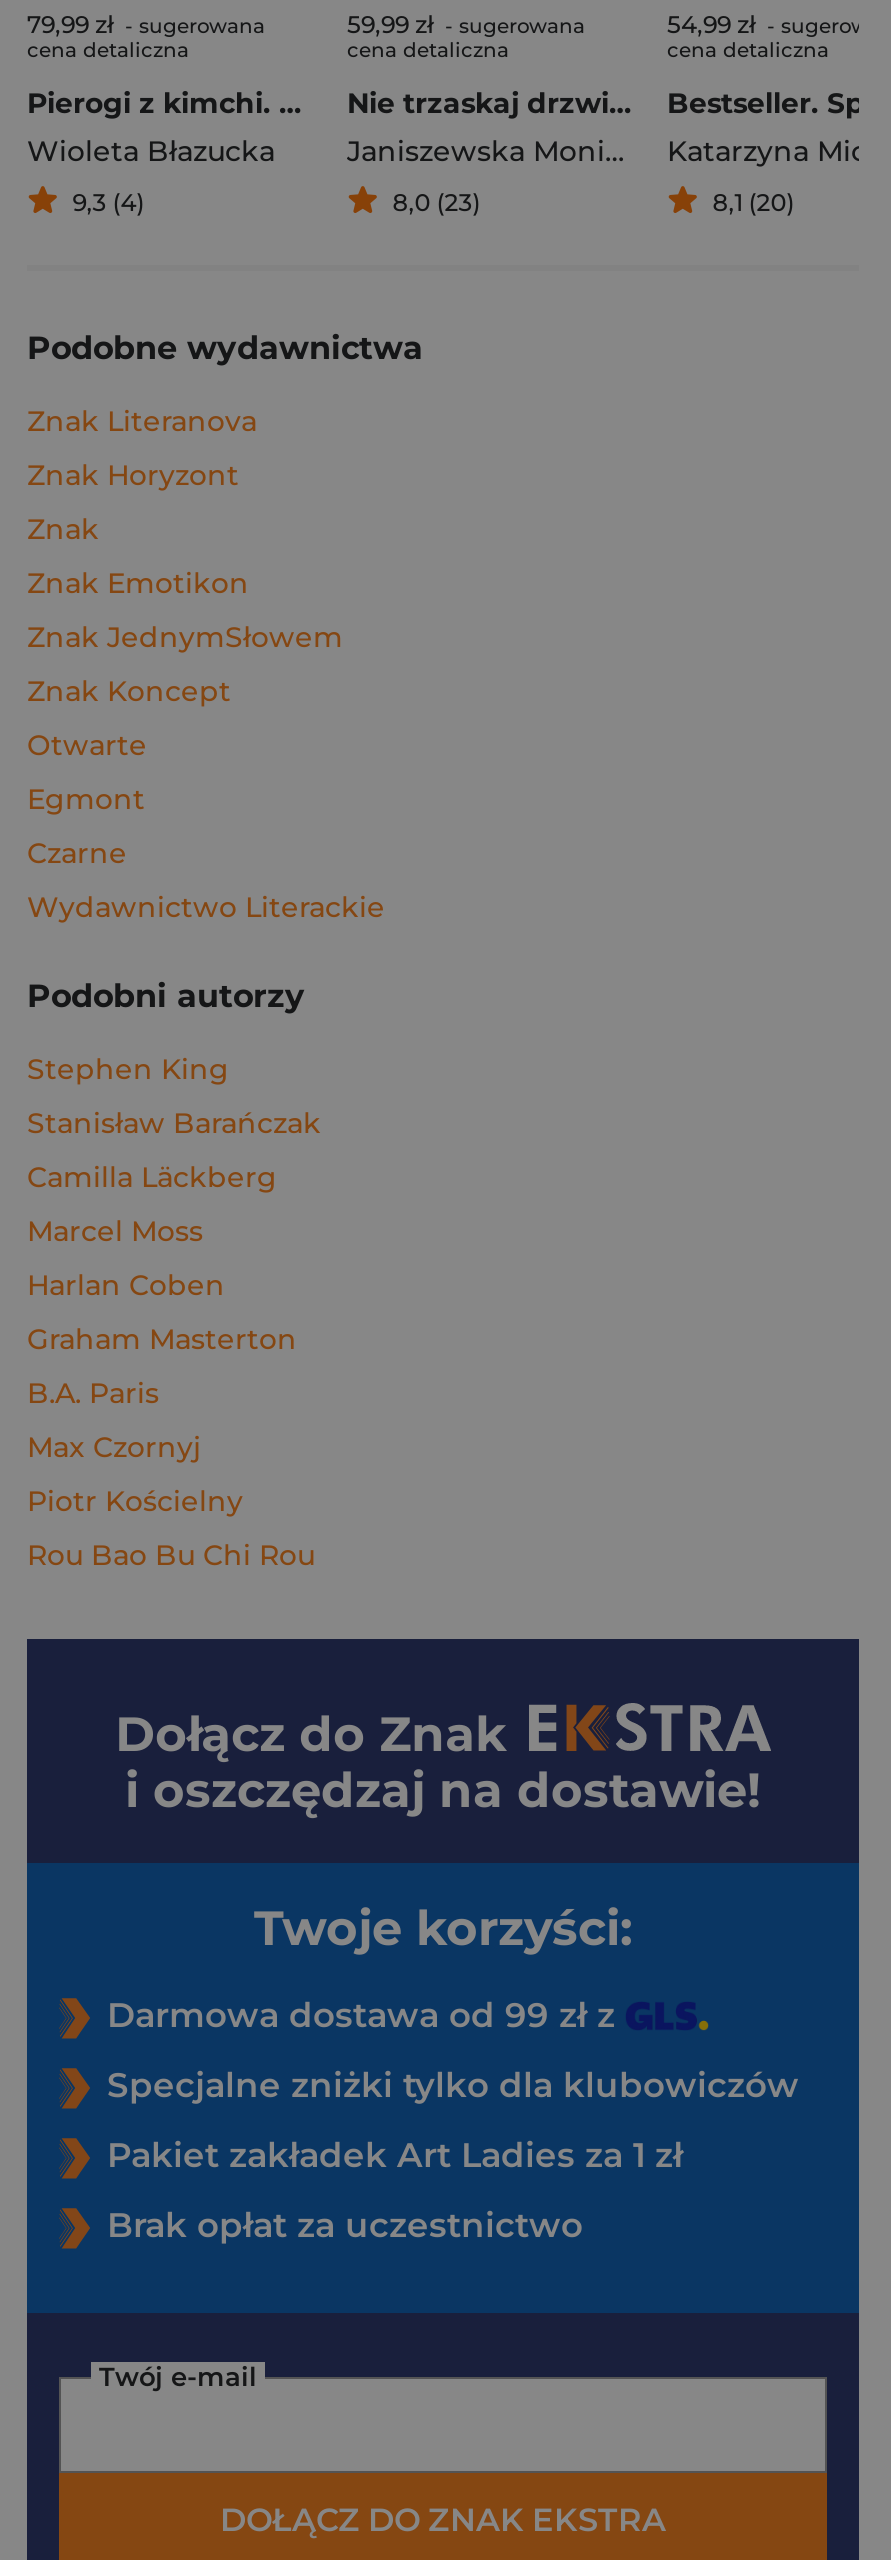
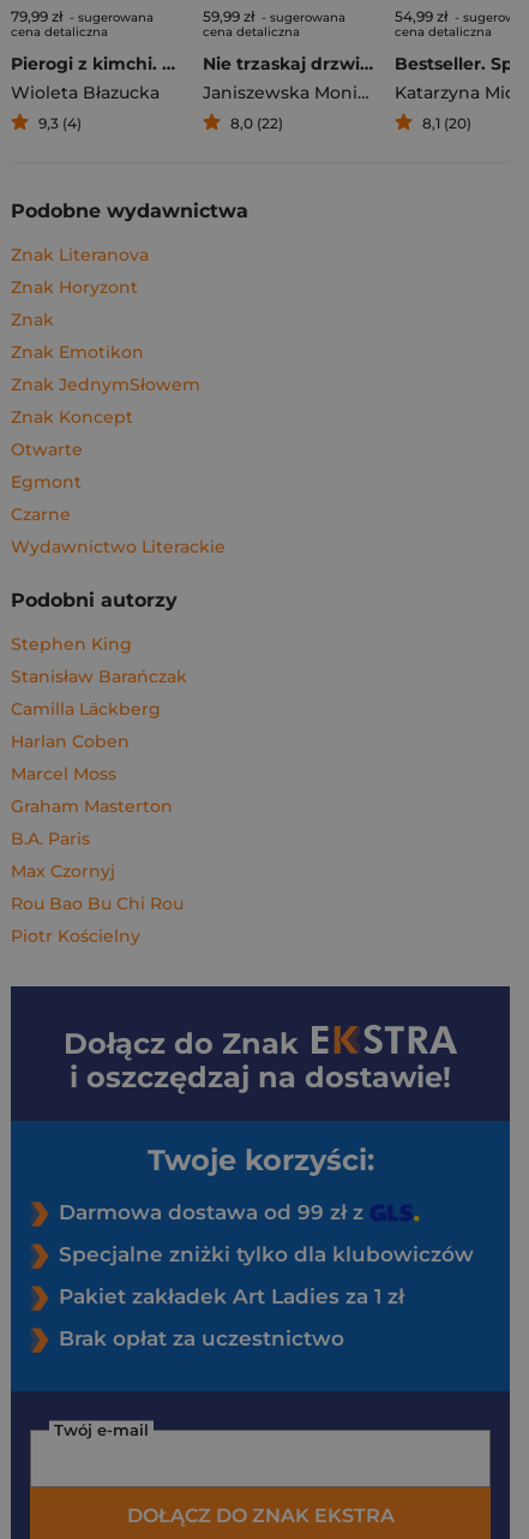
- 8,0 (23)
+ 8,0 (22)

moved down: Marcel Moss

moved up: Harlan Coben

moved down: Piotr Kościelny

moved up: Rou Bao Bu Chi Rou
